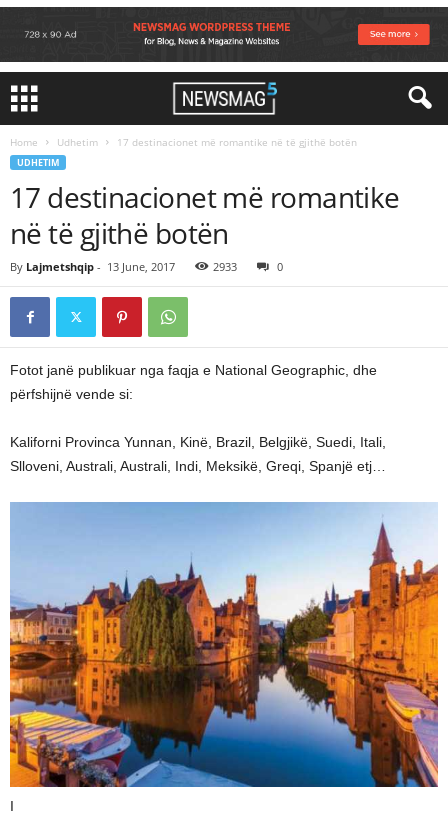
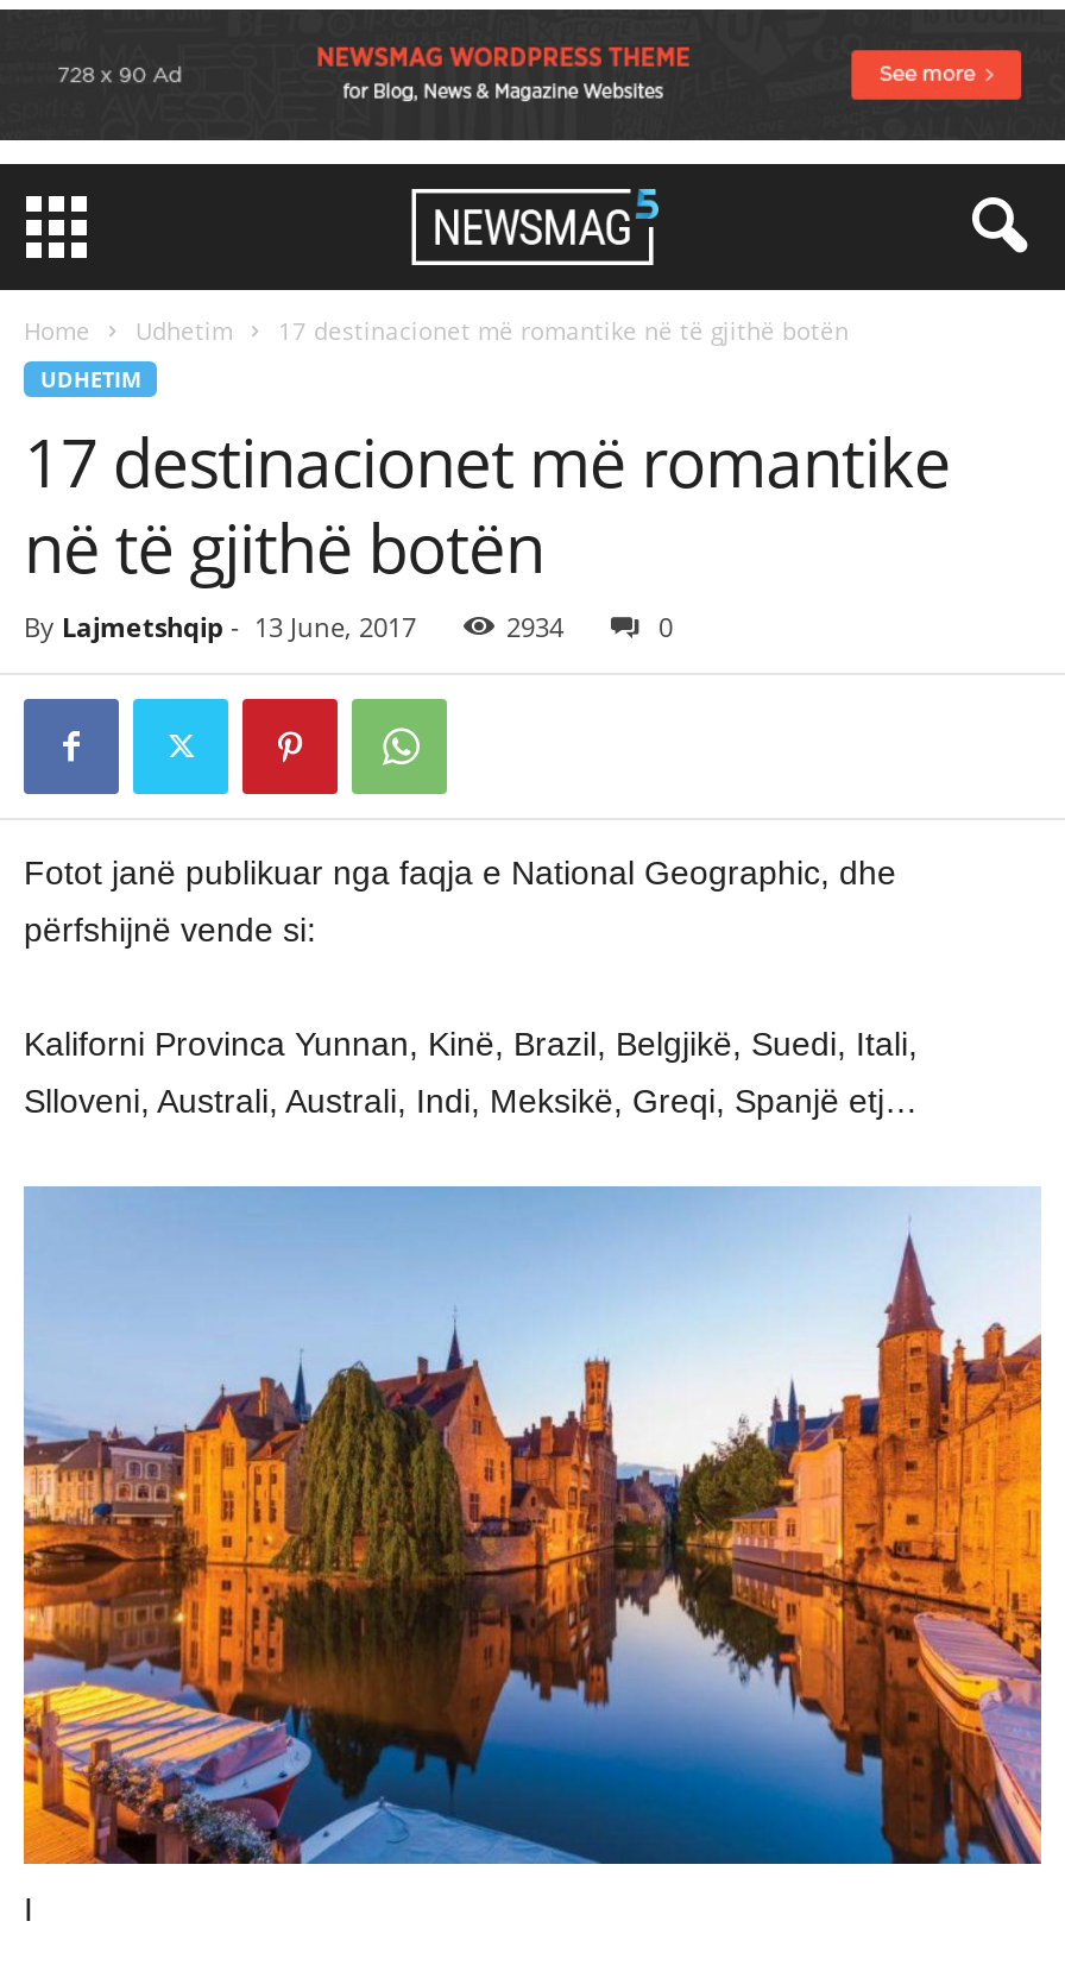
- 2933
+ 2934
